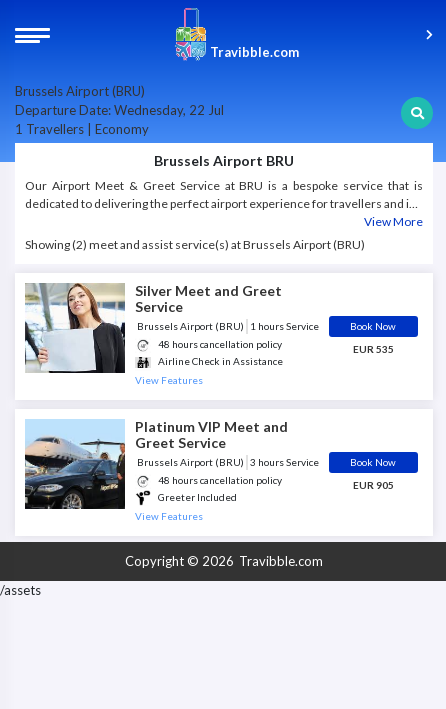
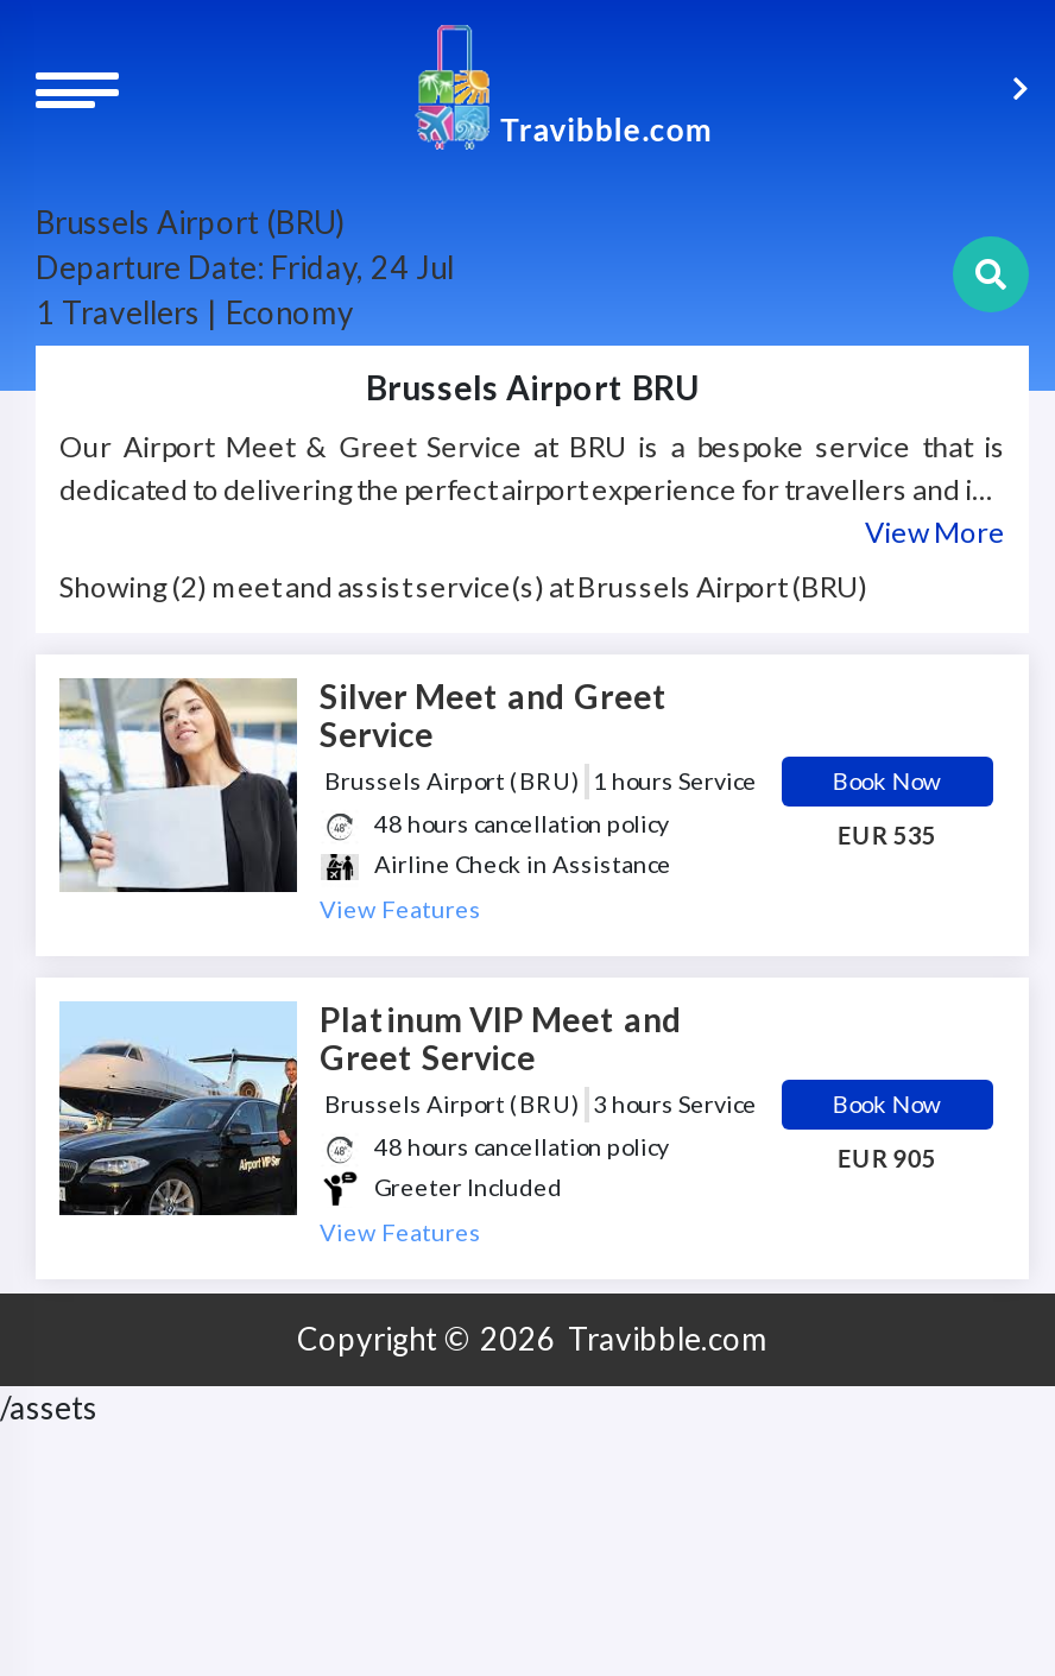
- Departure Date: Wednesday, 22 Jul
+ Departure Date: Friday, 24 Jul
